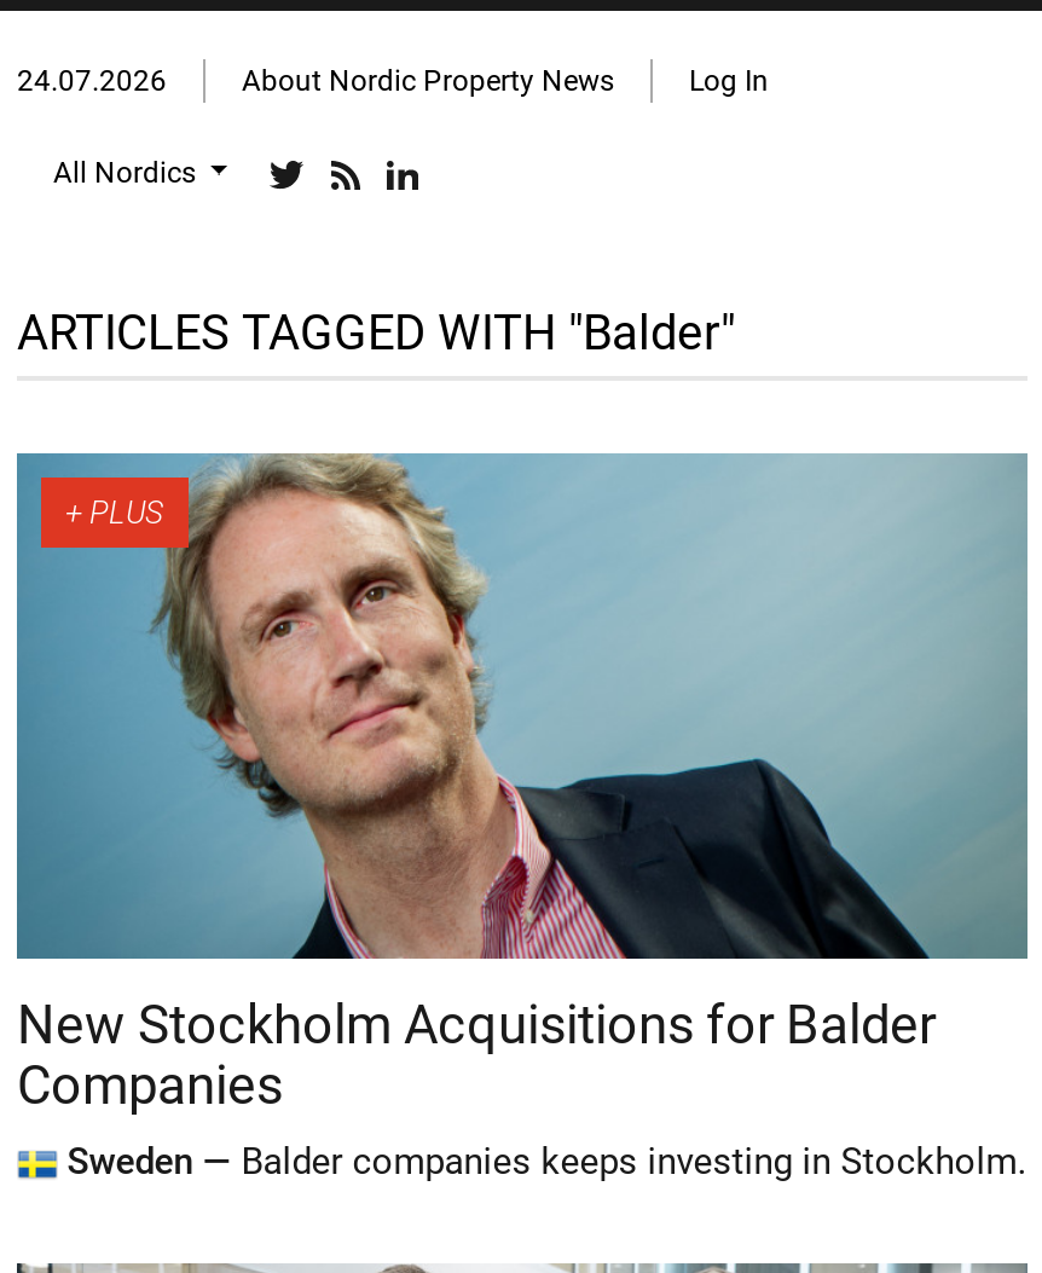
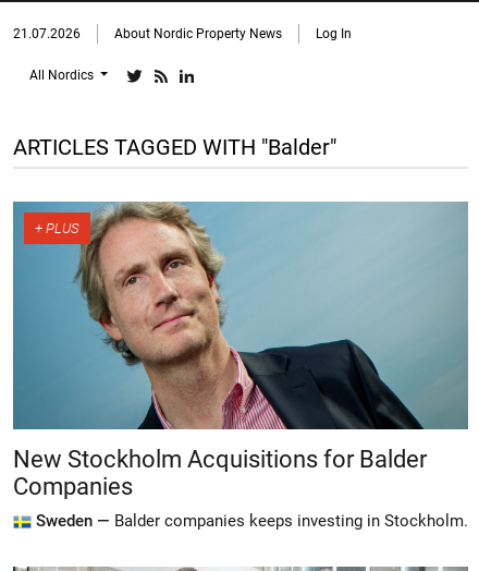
- 24.07.2026
+ 21.07.2026
